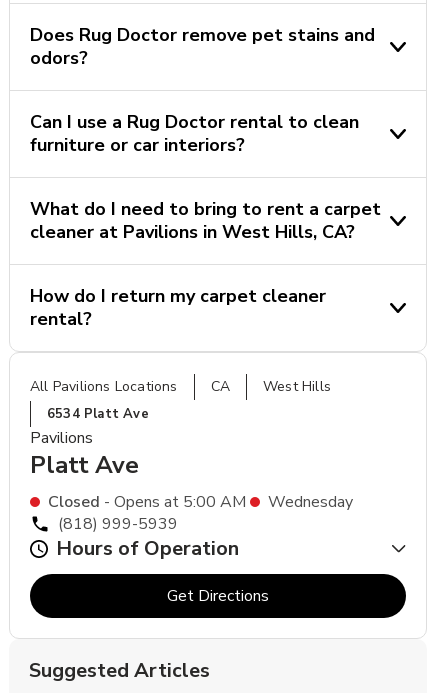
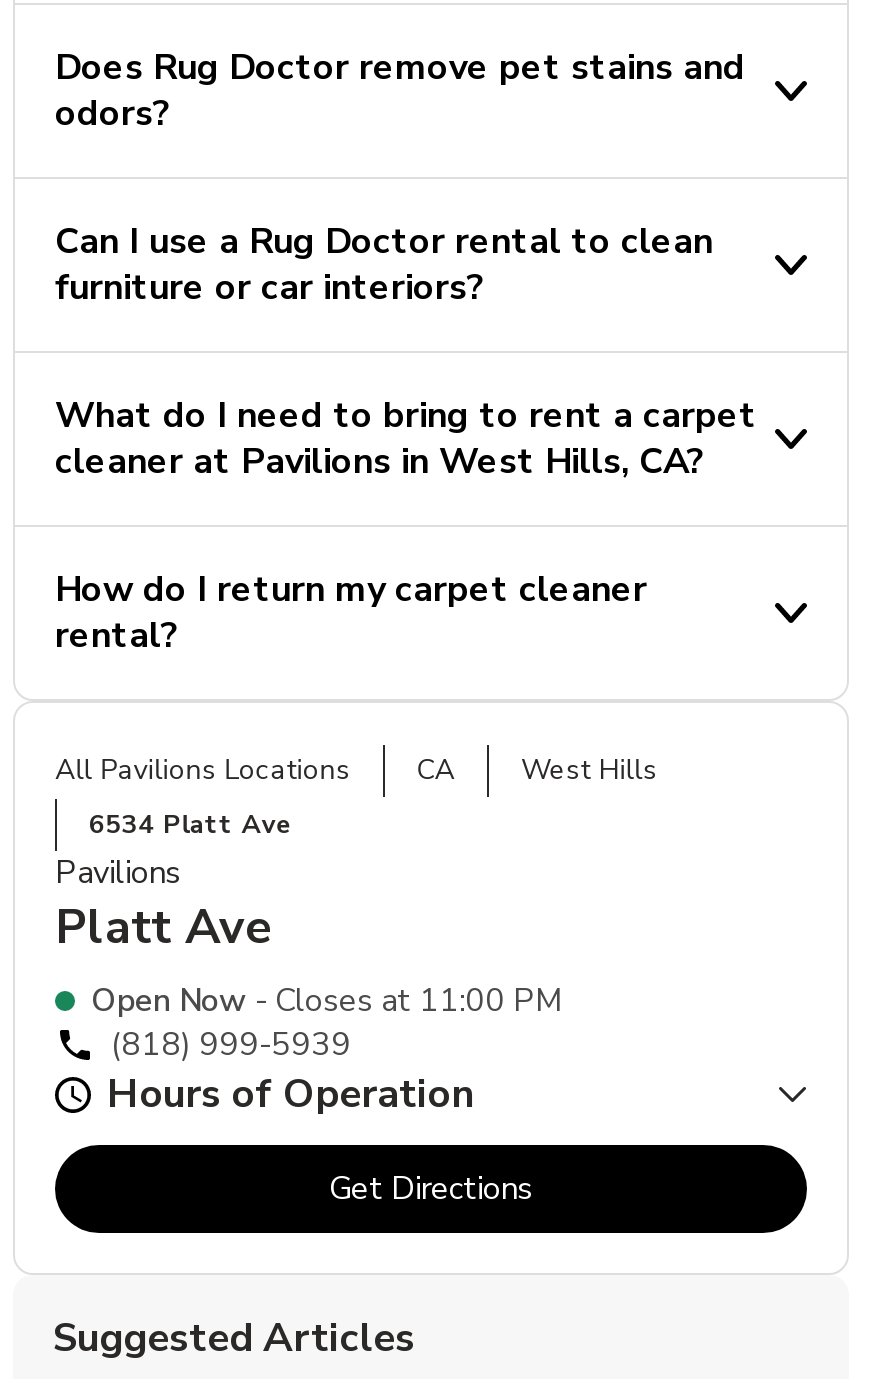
- Closed - Opens at 5:00 AM
- Wednesday
+ Open Now - Closes at 11:00 PM
